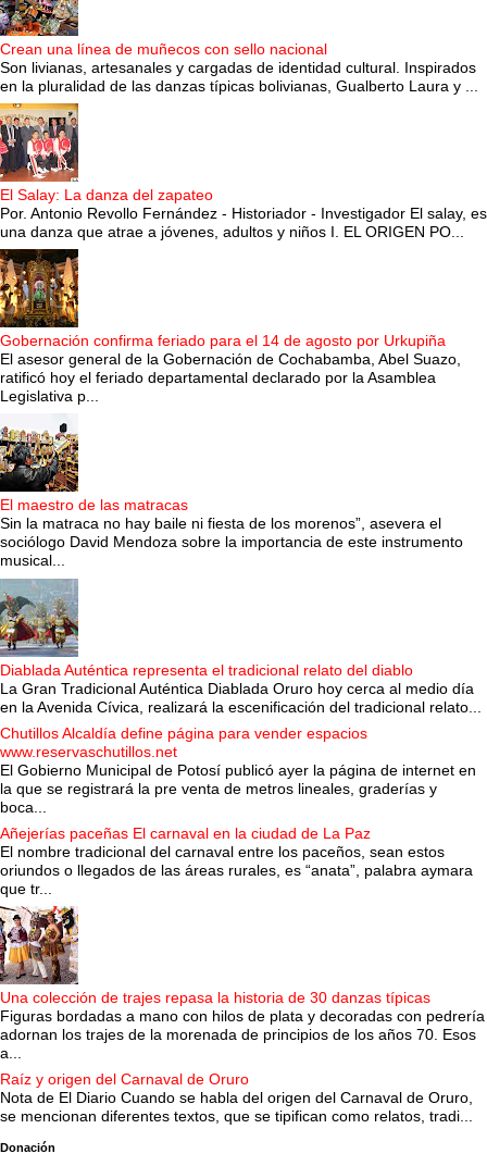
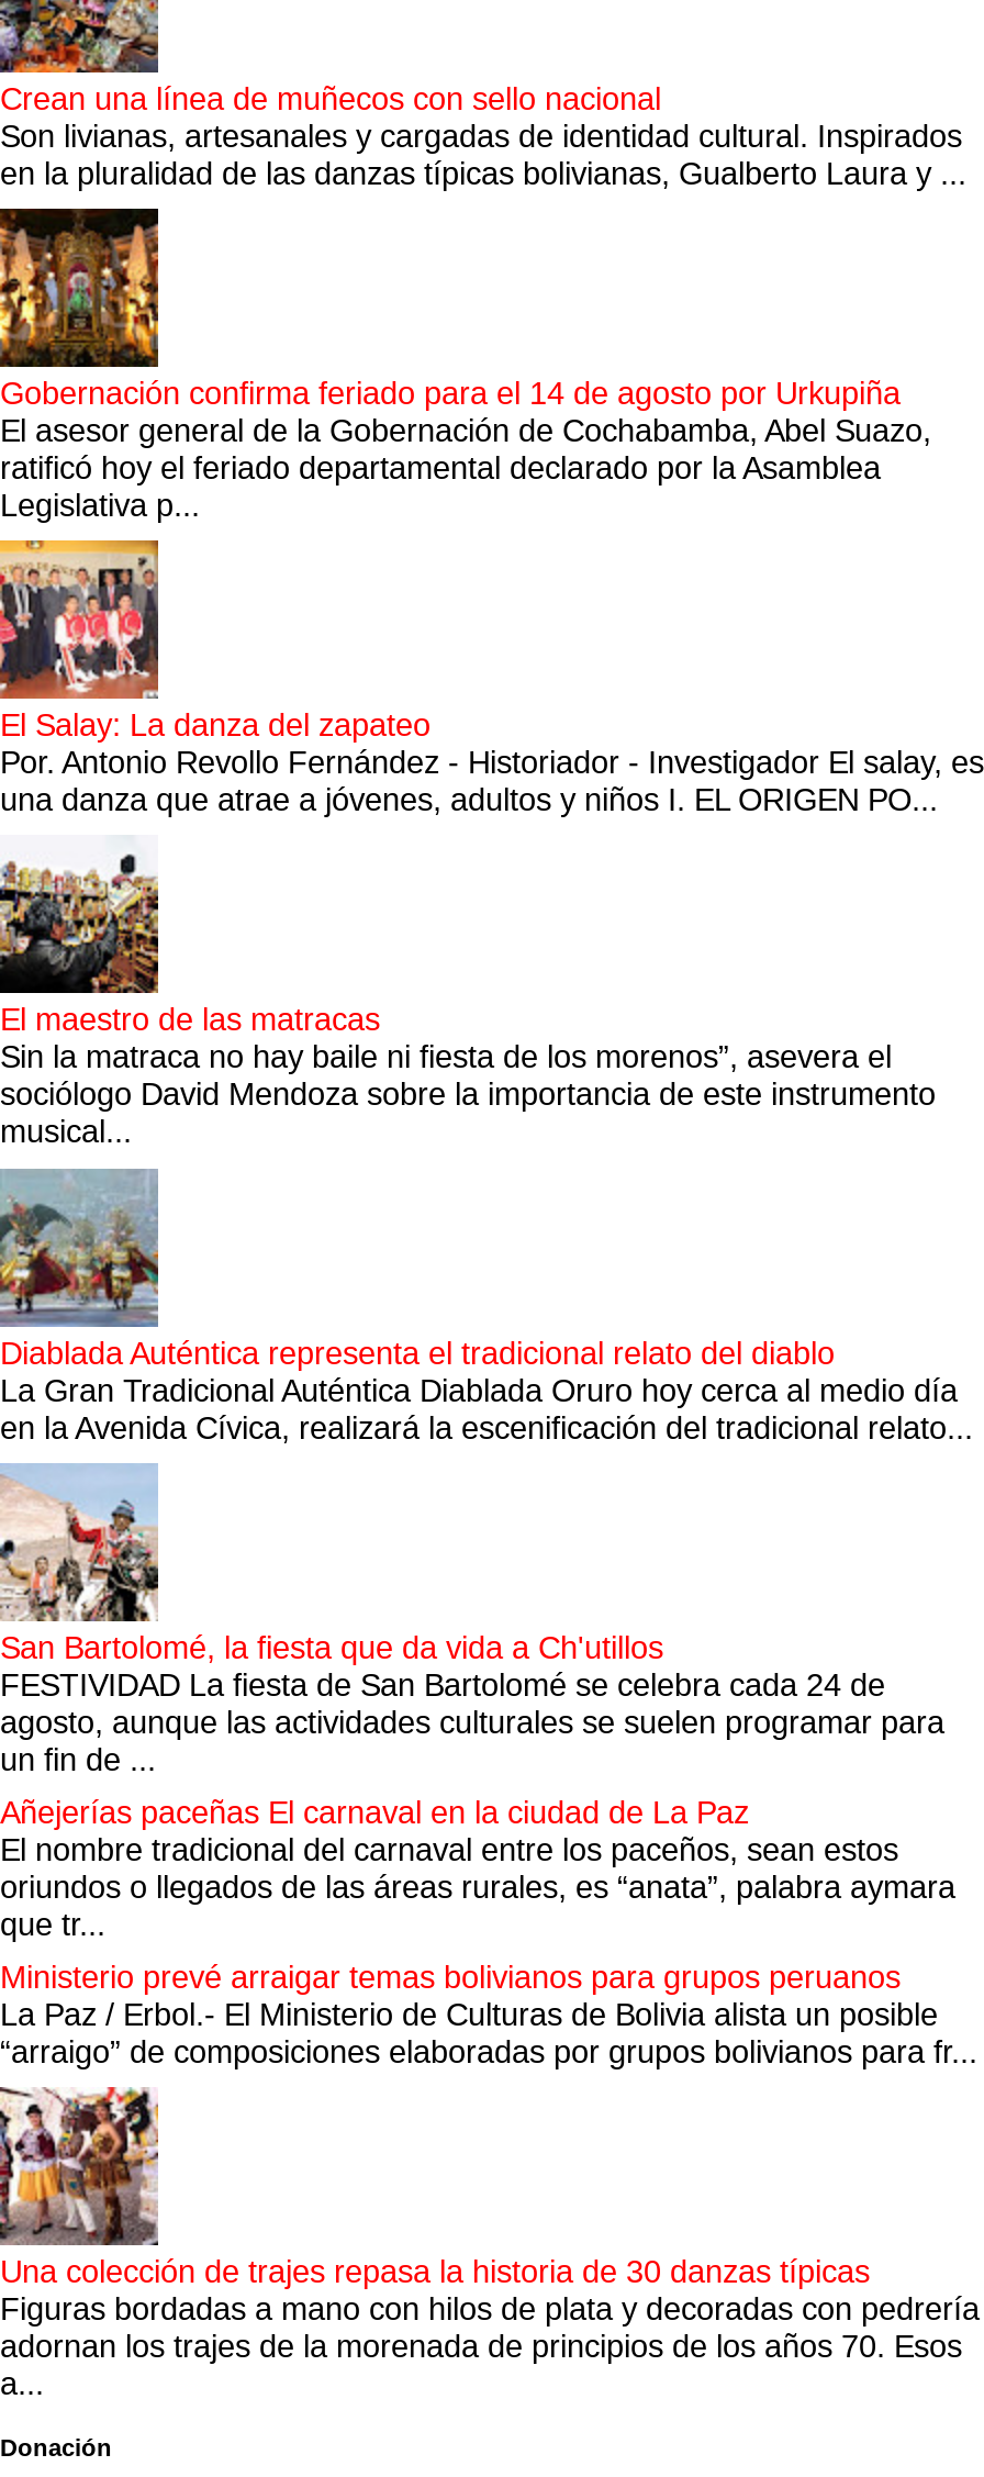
moved down: [image] | El Salay: La danza del zapateo | Por. Antonio Revollo Fernández - Historiador - Investigador El salay, es | una danza que atrae a jóvenes, adultos y niños I. EL ORIGEN PO...

moved up: [image] | Gobernación confirma feriado para el 14 de agosto por Urkupiña | El asesor general de la Gobernación de Cochabamba, Abel Suazo, | ratificó hoy el feriado departamental declarado por la Asamblea | Legislativa p...

- Chutillos Alcaldía define página para vender espacios
- www.reservaschutillos.net
- El Gobierno Municipal de Potosí publicó ayer la página de internet en
- la que se registrará la pre venta de metros lineales, graderías y
- boca...
+ San Bartolomé, la fiesta que da vida a Ch'utillos
+ FESTIVIDAD La fiesta de San Bartolomé se celebra cada 24 de
+ agosto, aunque las actividades culturales se suelen programar para
+ un fin de ...

+ Ministerio prevé arraigar temas bolivianos para grupos peruanos
+ La Paz / Erbol.- El Ministerio de Culturas de Bolivia alista un posible
+ “arraigo” de composiciones elaboradas por grupos bolivianos para fr...

moved down: [image] | Una colección de trajes repasa la historia de 30 danzas típicas | Figuras bordadas a mano con hilos de plata y decoradas con pedrería | adornan los trajes de la morenada de principios de los años 70. Esos | a...

- Raíz y origen del Carnaval de Oruro
- Nota de El Diario Cuando se habla del origen del Carnaval de Oruro,
- se mencionan diferentes textos, que se tipifican como relatos, tradi...
